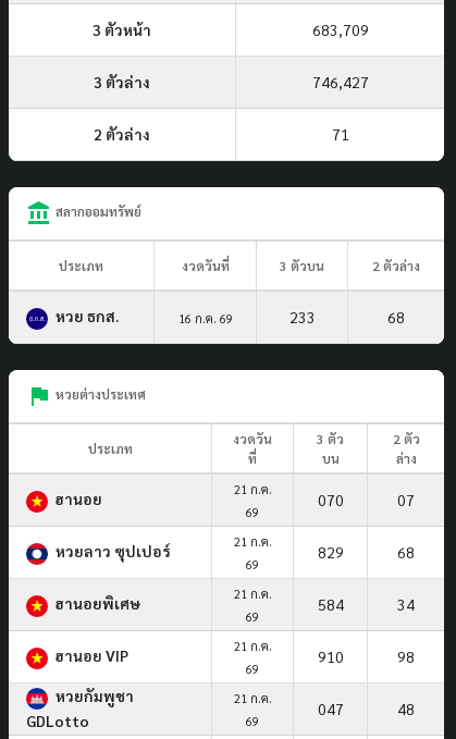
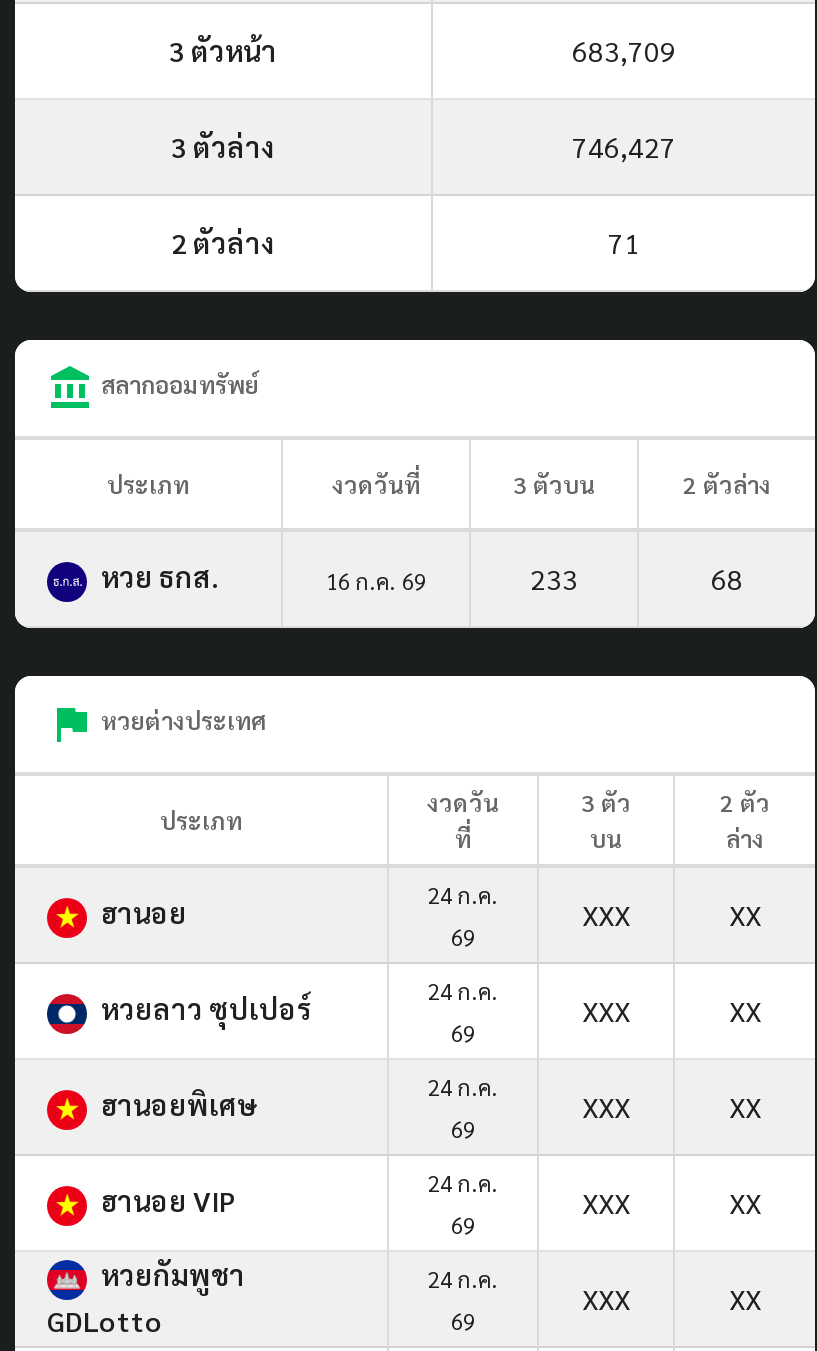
- 21 ก.ค.
+ 24 ก.ค.

- 070
- 07
+ XXX
+ XX

- 21 ก.ค.
+ 24 ก.ค.

- 829
- 68
+ XXX
+ XX

- 21 ก.ค.
+ 24 ก.ค.

- 584
- 34
+ XXX
+ XX

- 21 ก.ค.
+ 24 ก.ค.

- 910
- 98
+ XXX
+ XX

- 21 ก.ค.
+ 24 ก.ค.

- 047
- 48
+ XXX
+ XX
